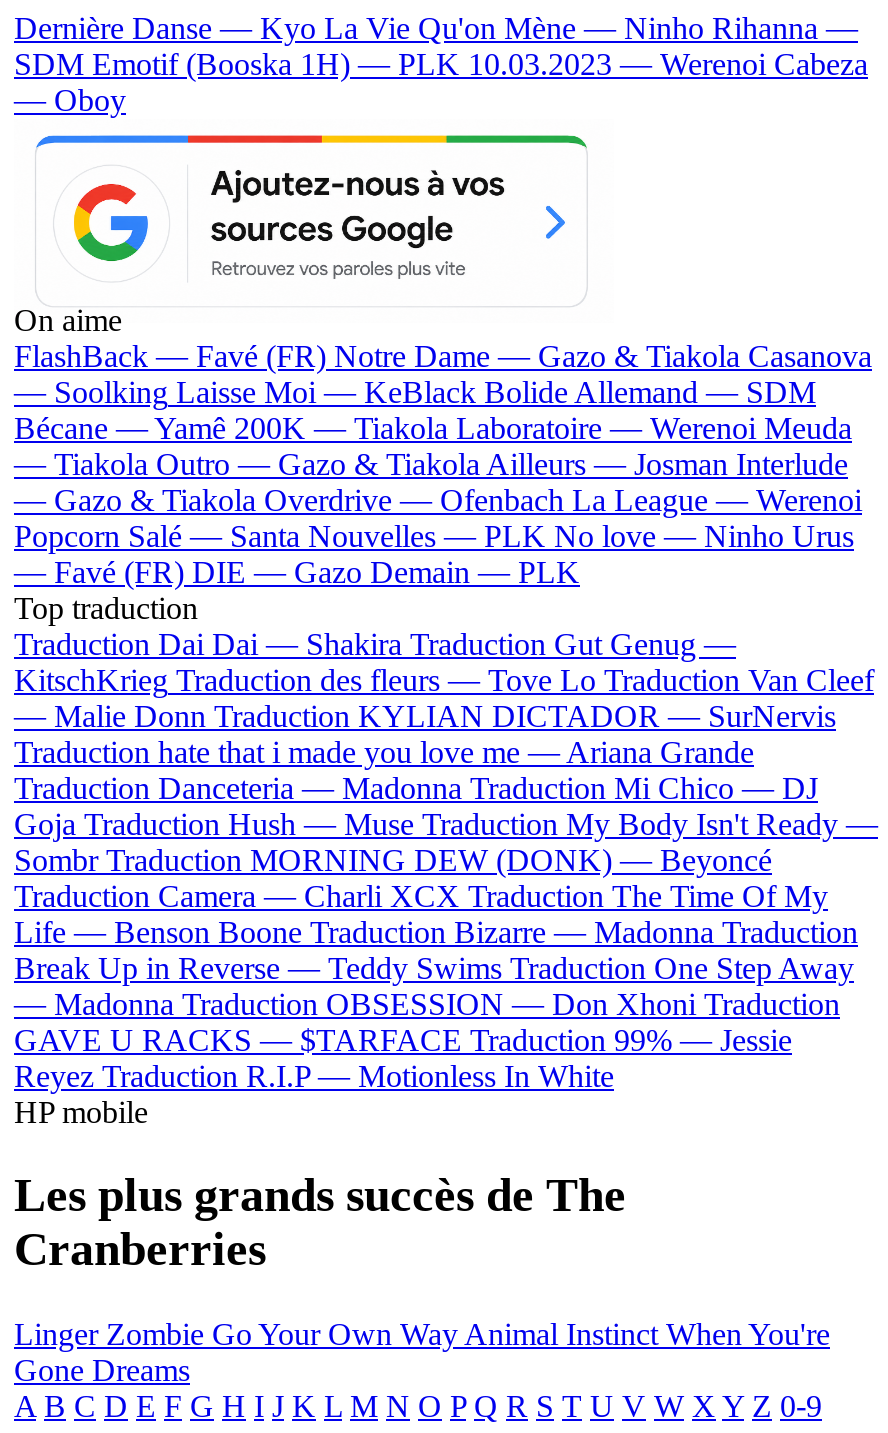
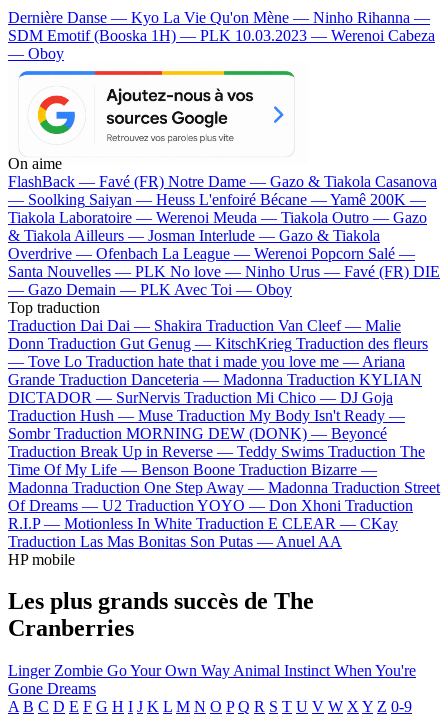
- — Soolking Laisse Moi — KeBlack Bolide Allemand — SDM
- Bécane — Yamê 200K — Tiakola Laboratoire — Werenoi Meuda
- — Tiakola Outro — Gazo & Tiakola Ailleurs — Josman Interlude
- — Gazo & Tiakola Overdrive — Ofenbach La League — Werenoi
- Popcorn Salé — Santa Nouvelles — PLK No love — Ninho Urus
- —Favé (FR) DIE — Gazo Demain — PLK
+ — Soolking Saiyan — Heuss L'enfoiré Bécane — Yamê 200K —
+ Tiakola Laboratoire — Werenoi Meuda — Tiakola Outro — Gazo
+ & Tiakola Ailleurs — Josman Interlude — Gazo & Tiakola
+ Overdrive — Ofenbach La League — Werenoi Popcorn Salé —
+ Santa Nouvelles — PLK No love — Ninho Urus — Favé (FR) DIE
+ — Gazo Demain — PLK Avec Toi — Oboy

- Traduction Dai Dai — Shakira Traduction Gut Genug —
- KitschKrieg Traduction des fleurs — Tove Lo Traduction Van Cleef
- — Malie Donn Traduction KYLIAN DICTADOR — SurNervis
- Traduction hate that i made you love me — Ariana Grande
- Traduction Danceteria — Madonna Traduction Mi Chico — DJ
- Goja Traduction Hush — Muse Traduction My Body Isn't Ready —
+ Traduction Dai Dai — Shakira Traduction Van Cleef — Malie
+ Donn Traduction Gut Genug — KitschKrieg Traduction des fleurs
+ — Tove Lo Traduction hate that i made you love me — Ariana
+ Grande Traduction Danceteria — Madonna Traduction KYLIAN
+ DICTADOR — SurNervis Traduction Mi Chico — DJ Goja
+ Traduction Hush — Muse Traduction My Body Isn't Ready —

- Traduction Camera — Charli XCX Traduction The Time Of My
- Life — Benson Boone Traduction Bizarre — Madonna Traduction
- Break Up in Reverse — Teddy Swims Traduction One Step Away
- — Madonna Traduction OBSESSION — Don Xhoni Traduction
- GAVE U RACKS — $TARFACE Traduction 99% — Jessie
- Reyez Traduction R.I.P — Motionless In White
+ Traduction Break Up in Reverse — Teddy Swims Traduction The
+ Time Of My Life — Benson Boone Traduction Bizarre —
+ Madonna Traduction One Step Away — Madonna Traduction Street
+ Of Dreams — U2 Traduction YOYO — Don Xhoni Traduction
+ R.I.P — Motionless In White Traduction E CLEAR — CKay
+ Traduction Las Mas Bonitas Son Putas — Anuel AA
